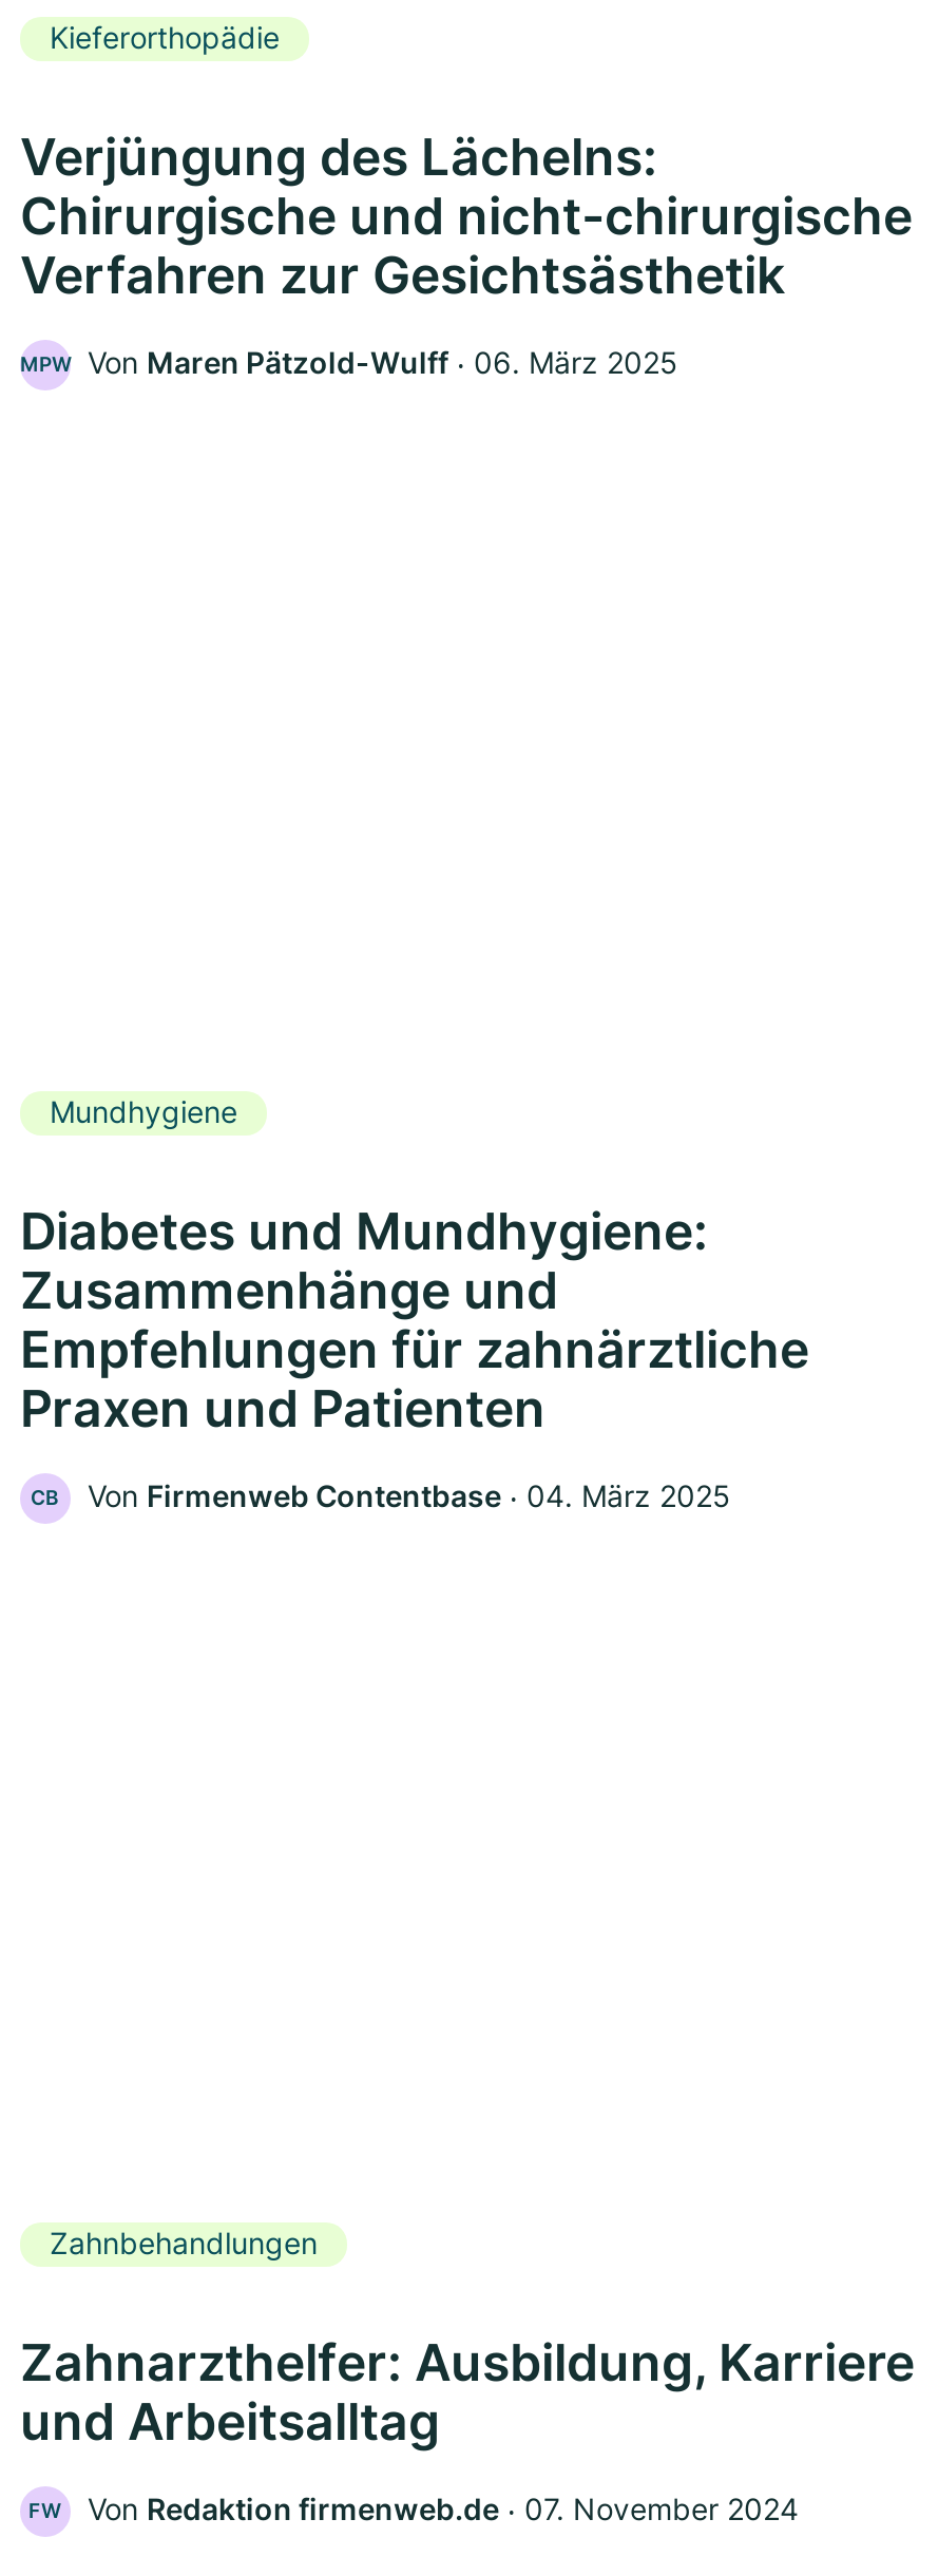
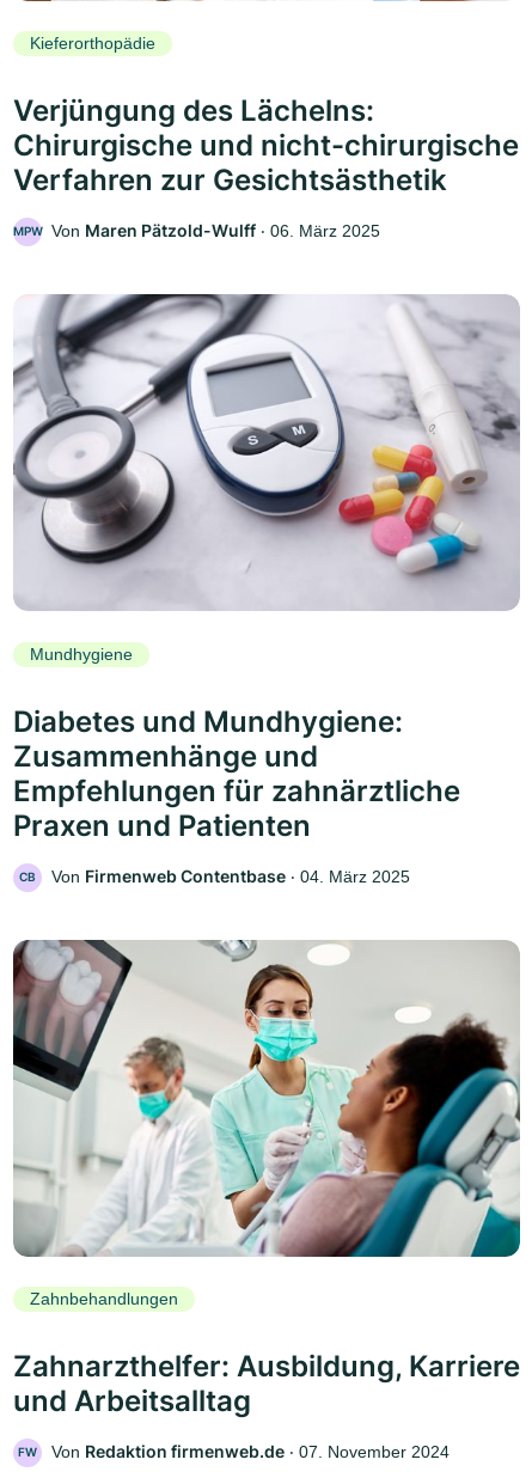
+ [image]

+ [image]
